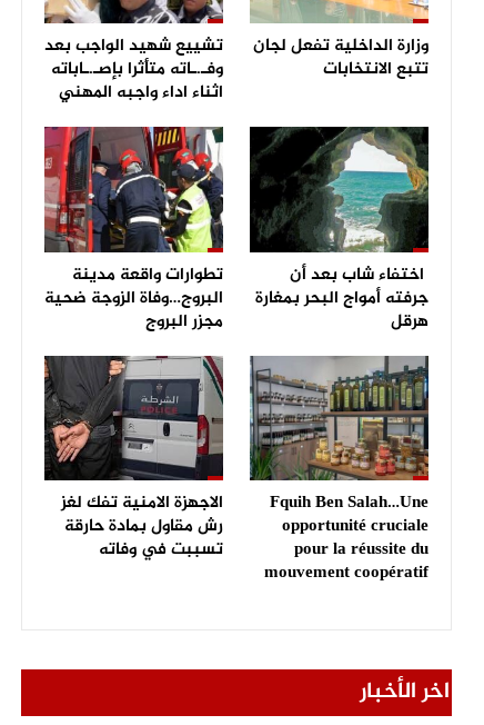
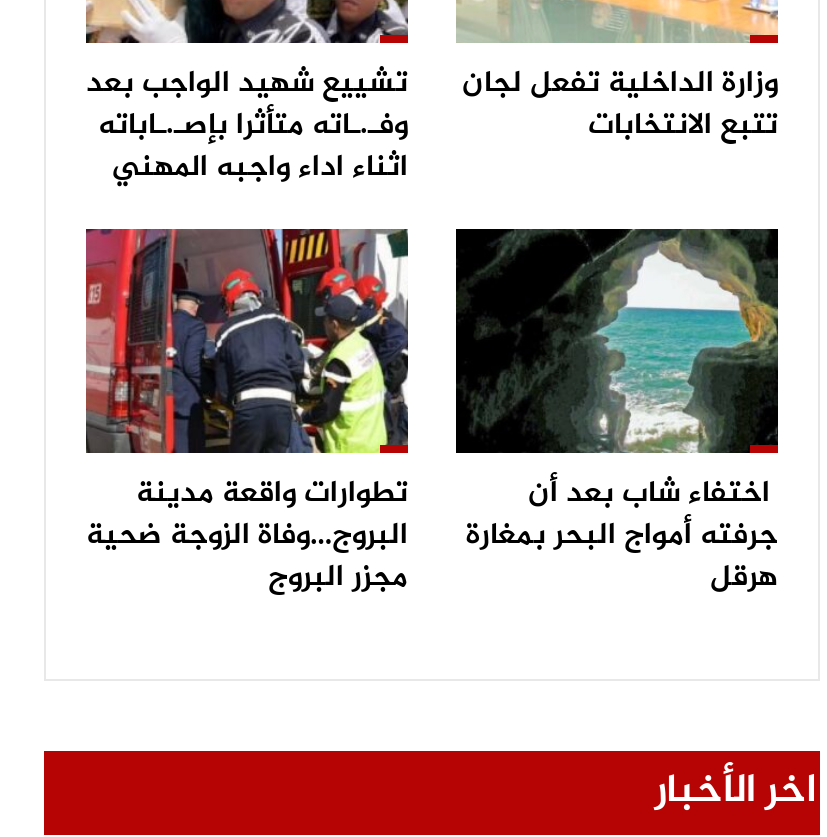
- [image]
- الاجهزة الامنية تفك لغز
- رش مقاول بمادة حارقة
- تسببت في وفاته

- [image]
- Fquih Ben Salah…Une
- opportunité cruciale
- pour la réussite du
- mouvement coopératif
